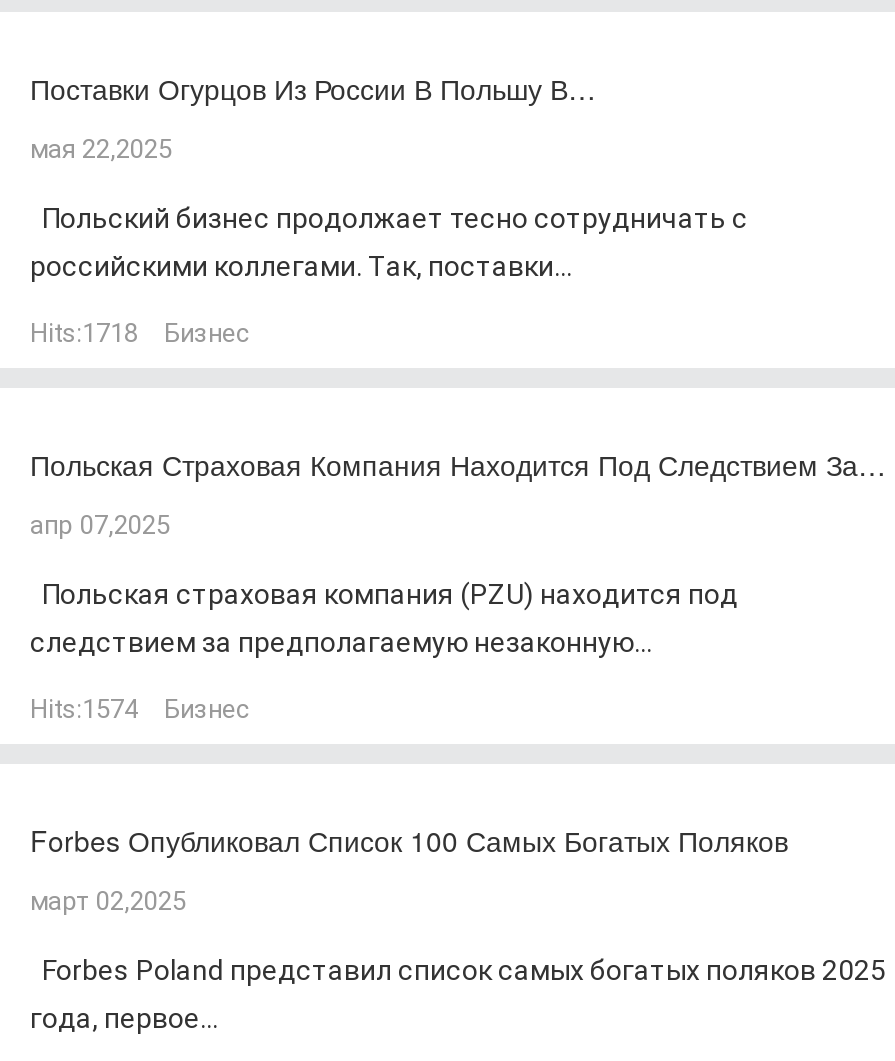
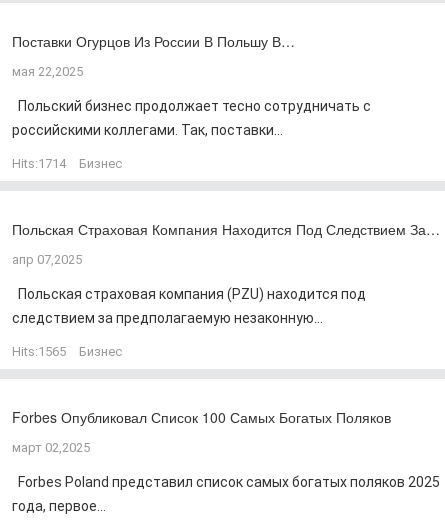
- Hits:1718 Бизнес
+ Hits:1714 Бизнес

- Hits:1574 Бизнес
+ Hits:1565 Бизнес
